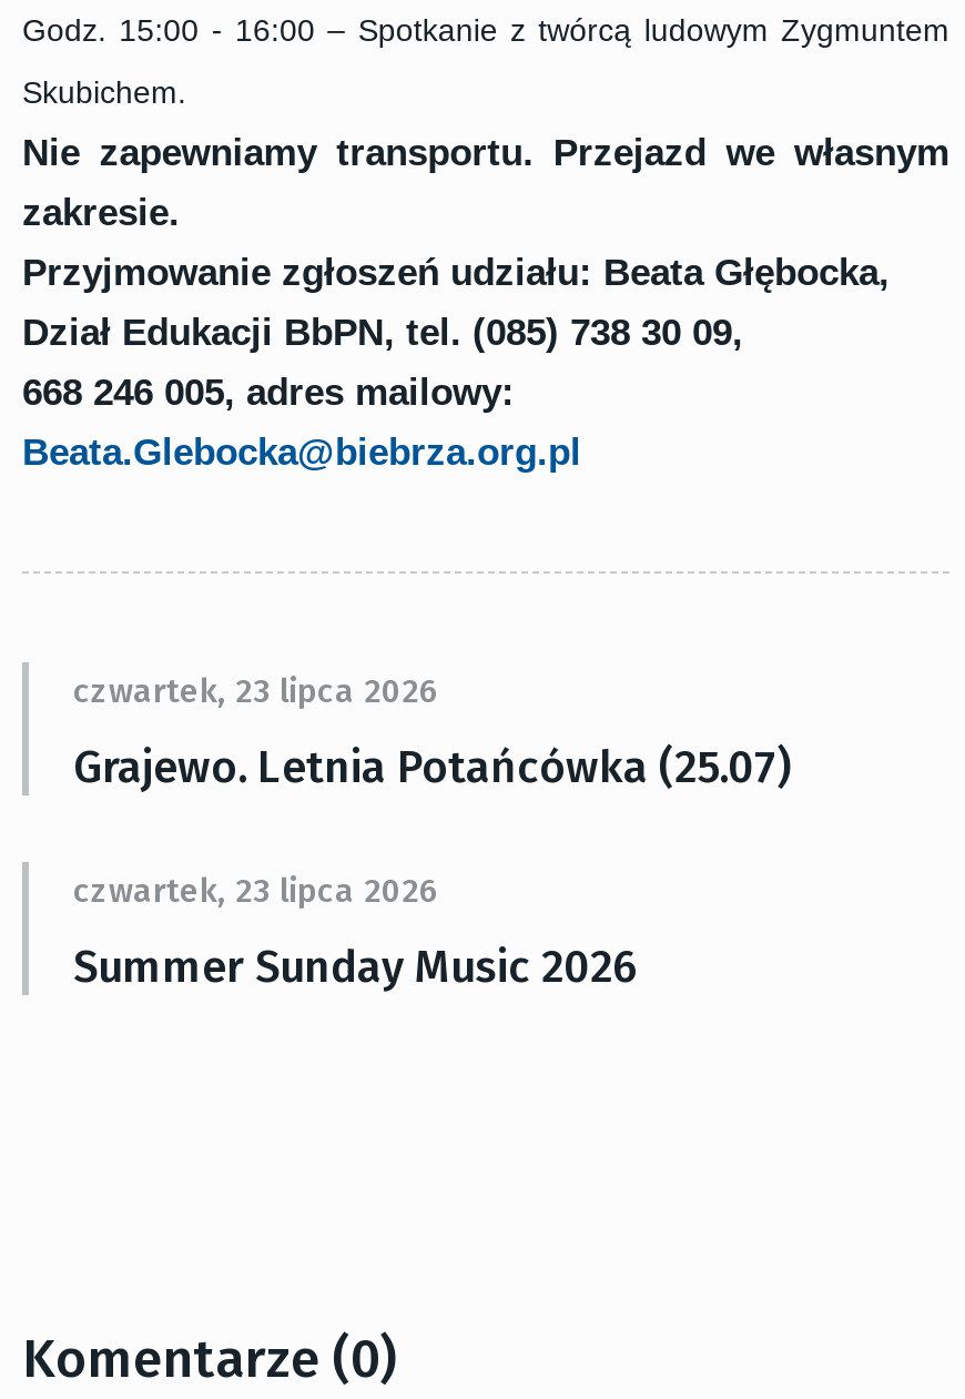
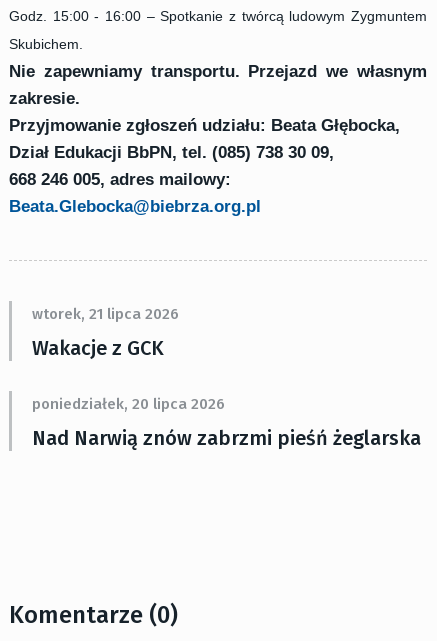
- czwartek, 23 lipca 2026
+ wtorek, 21 lipca 2026

- Grajewo. Letnia Potańcówka (25.07)
+ Wakacje z GCK

- czwartek, 23 lipca 2026
+ poniedziałek, 20 lipca 2026

- Summer Sunday Music 2026
+ Nad Narwią znów zabrzmi pieśń żeglarska
